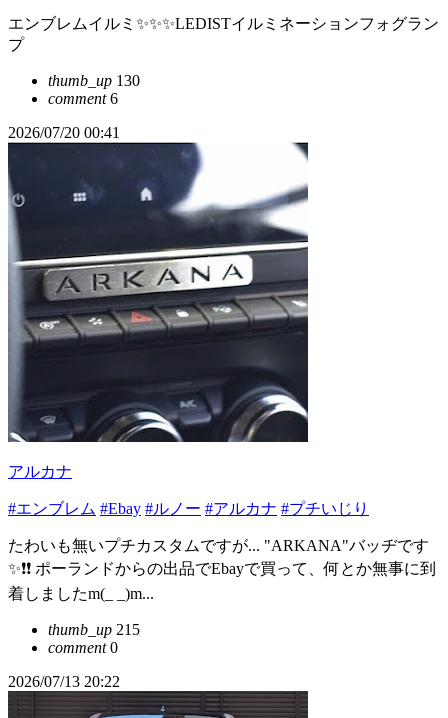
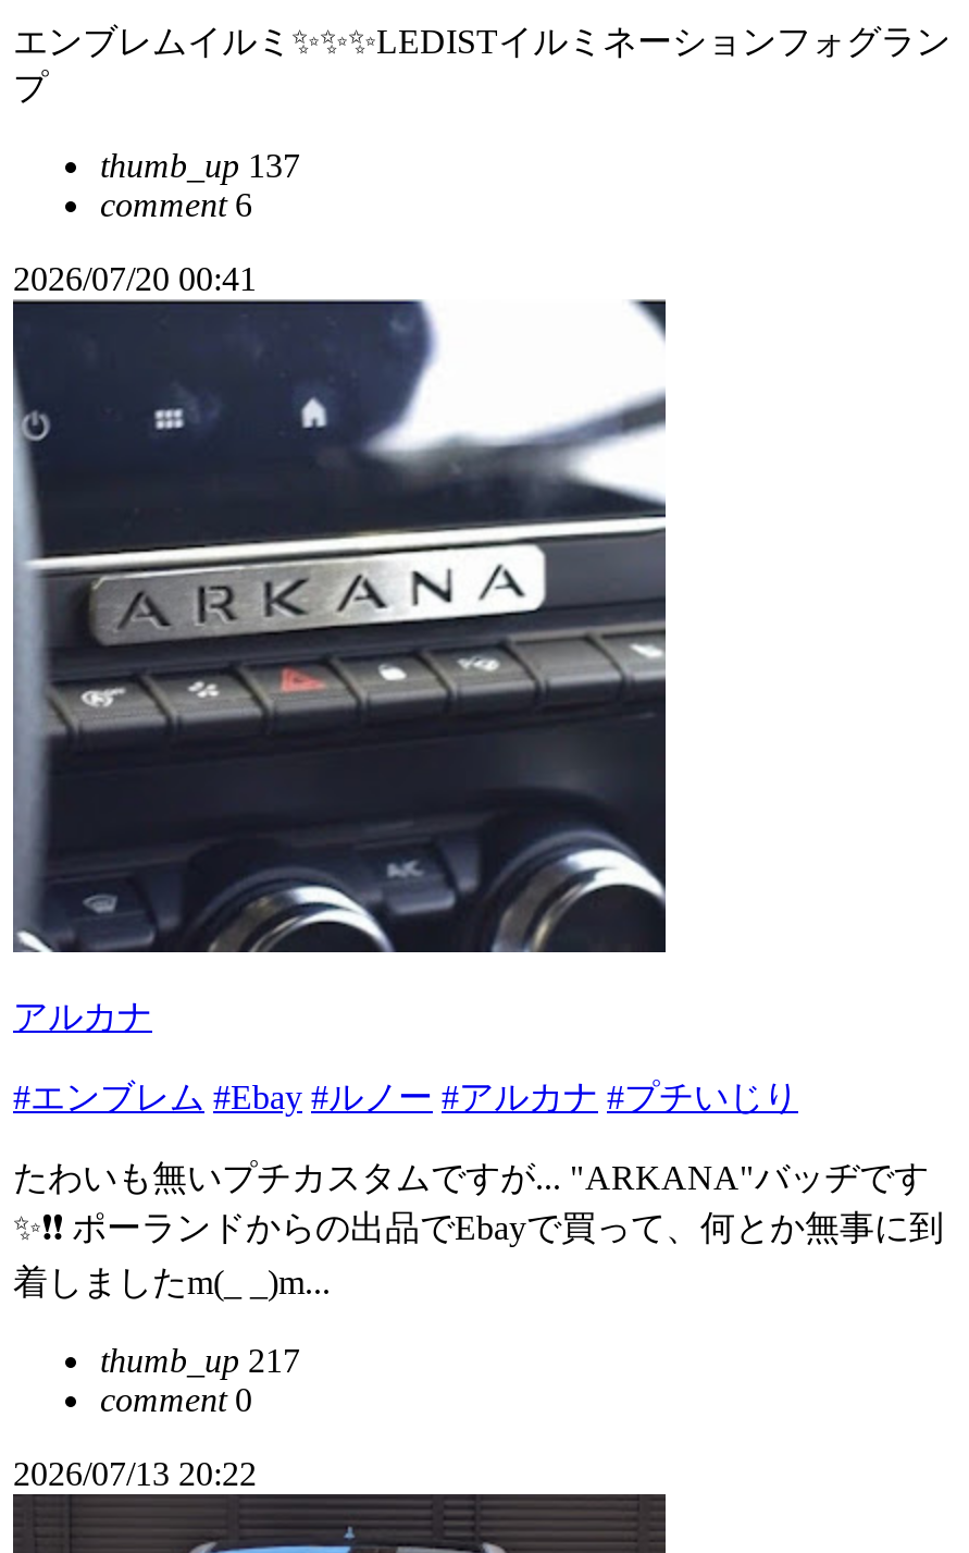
- thumb_up 130
+ thumb_up 137

- thumb_up 215
+ thumb_up 217
